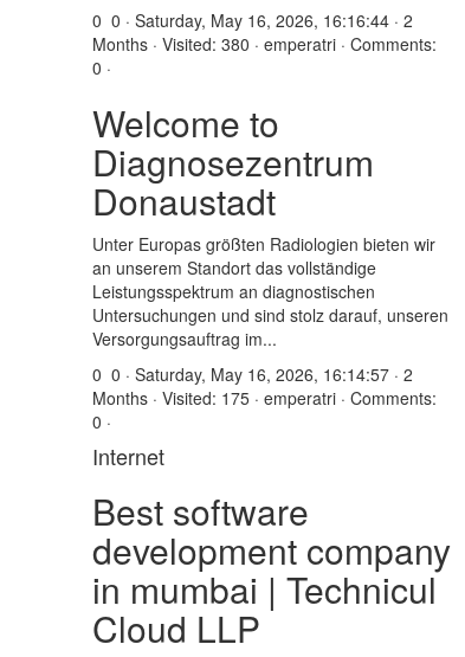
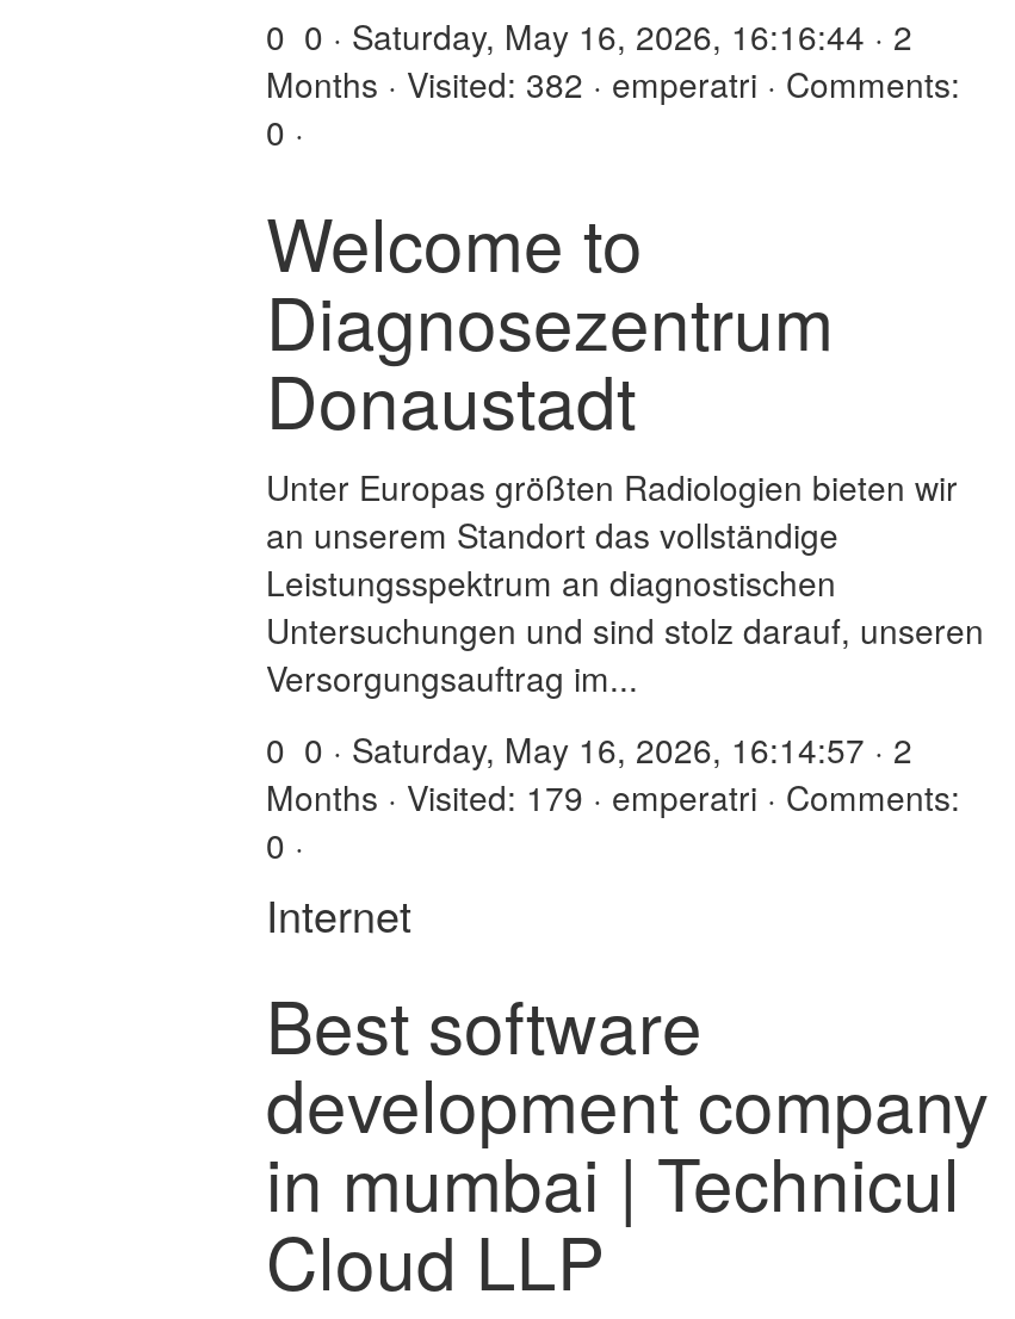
- Months · Visited: 380 · emperatri · Comments:
+ Months · Visited: 382 · emperatri · Comments:

- Months · Visited: 175 · emperatri · Comments:
+ Months · Visited: 179 · emperatri · Comments:
